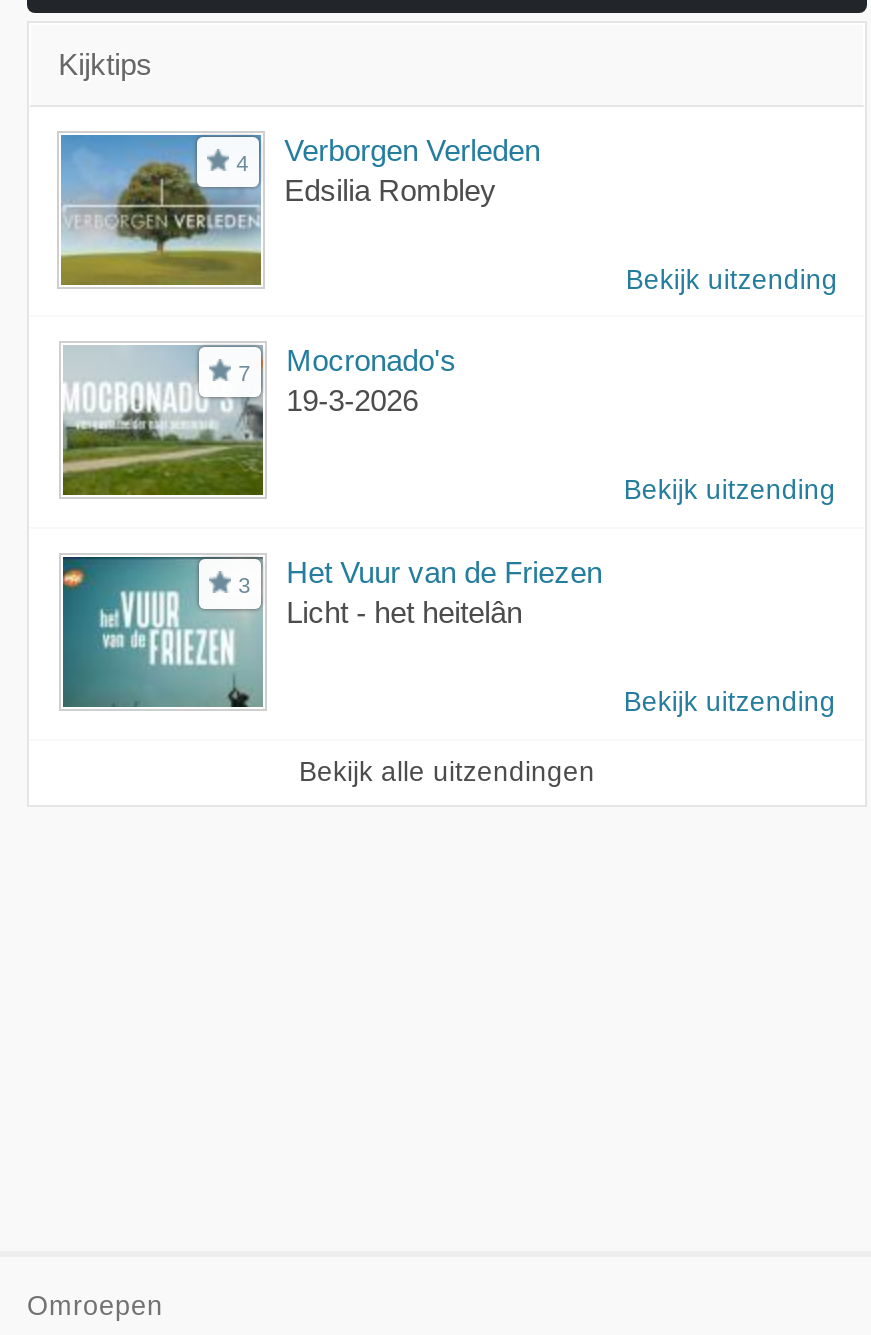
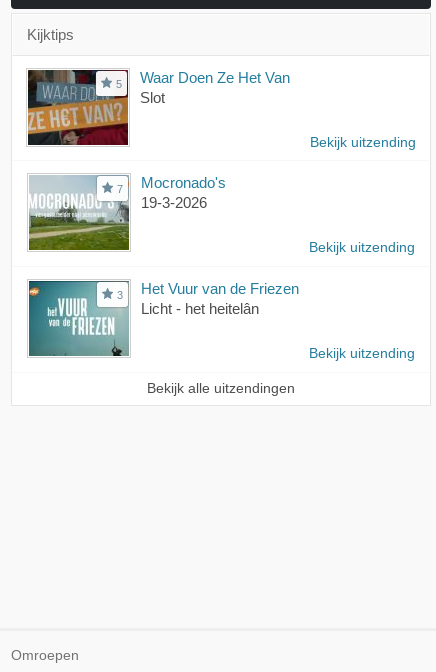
- [image]
- 4
- Verborgen Verleden
- Edsilia Rombley
+ [image]
+ 5
+ Waar Doen Ze Het Van
+ Slot
